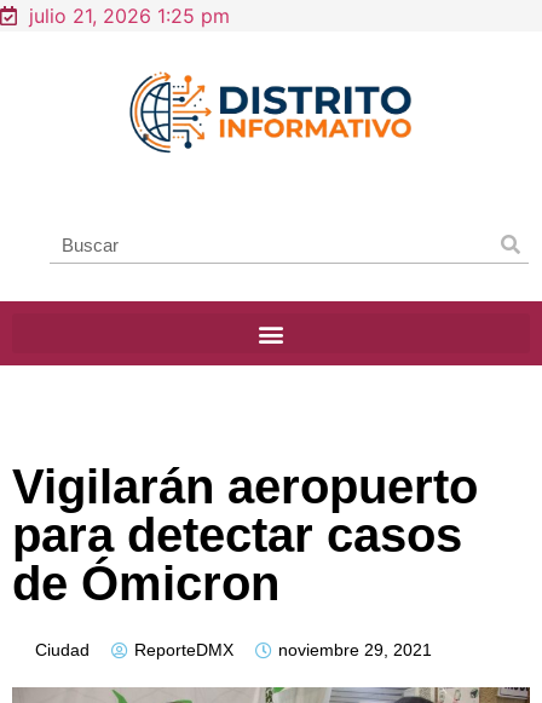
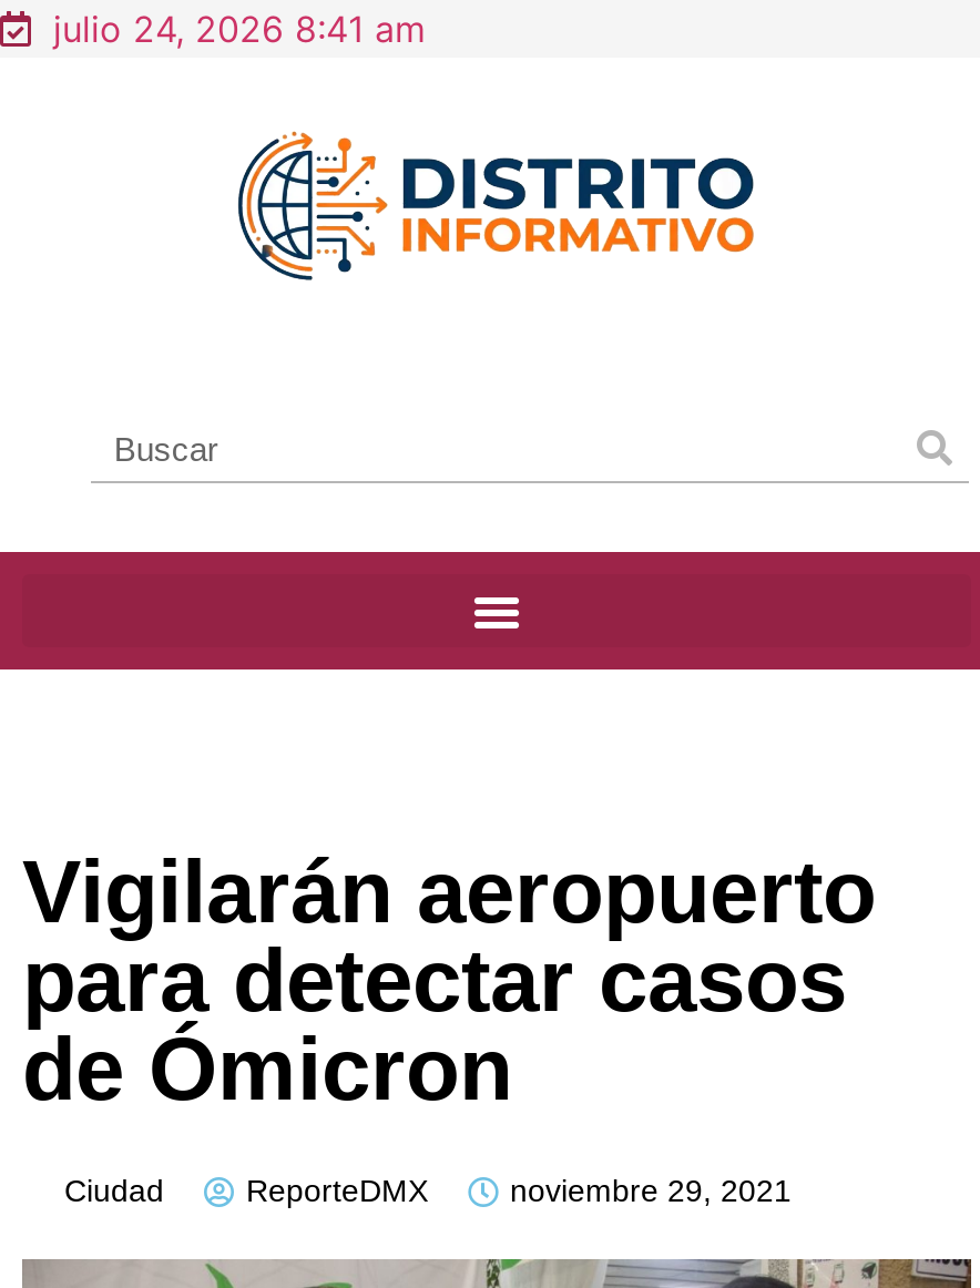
- julio 21, 2026 1:25 pm
+ julio 24, 2026 8:41 am
